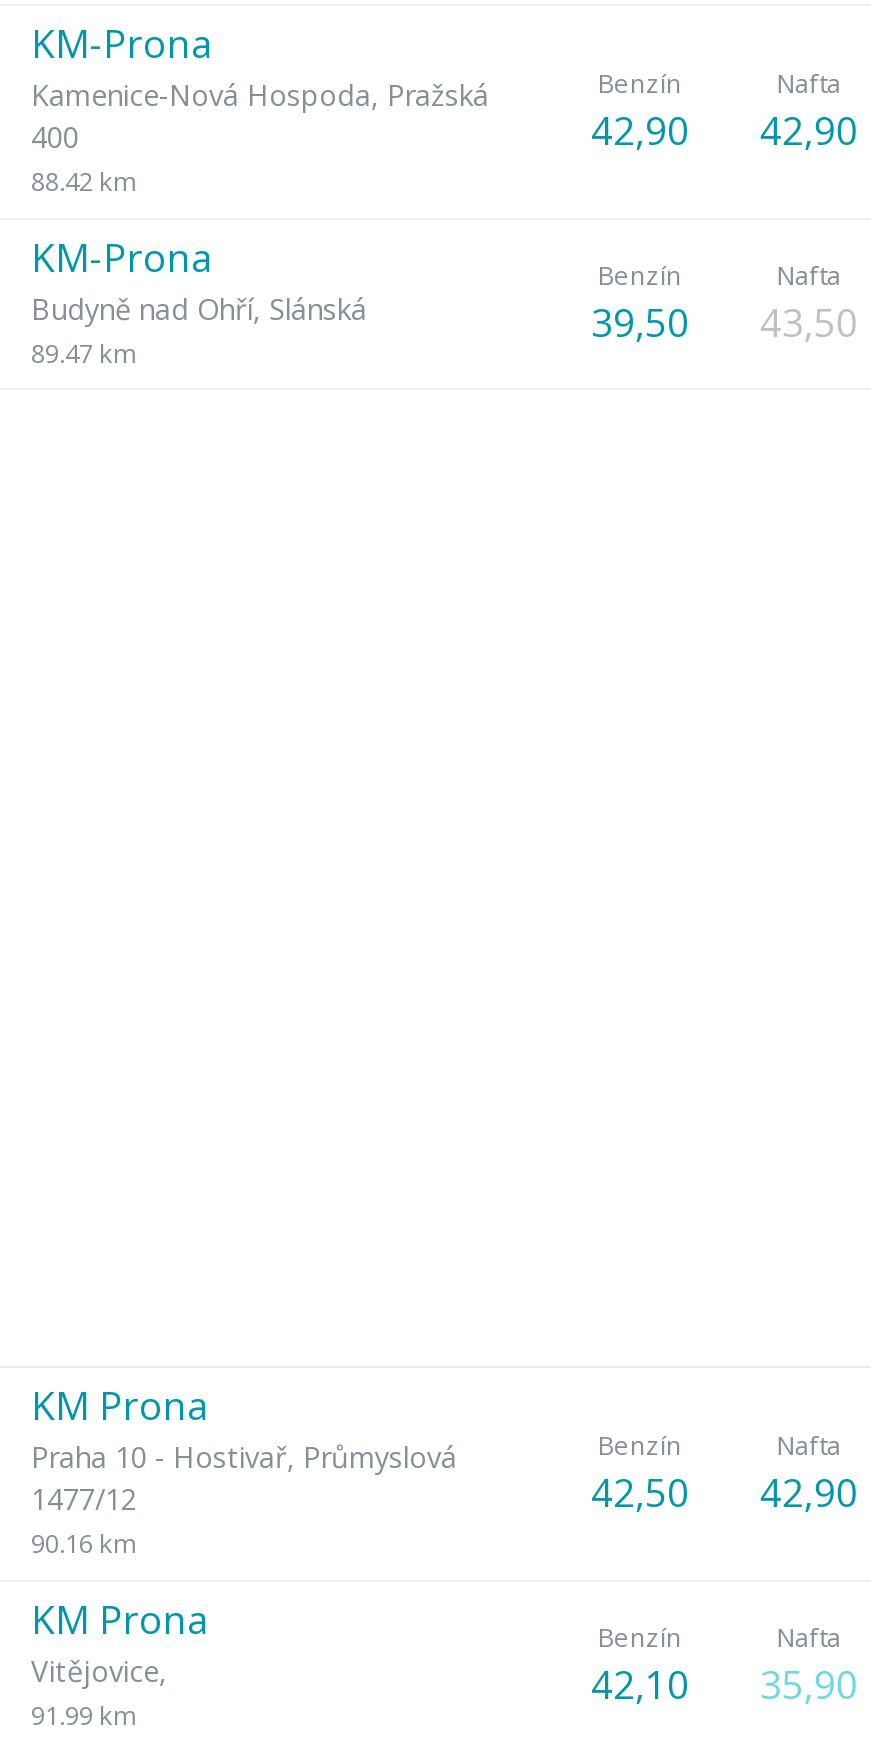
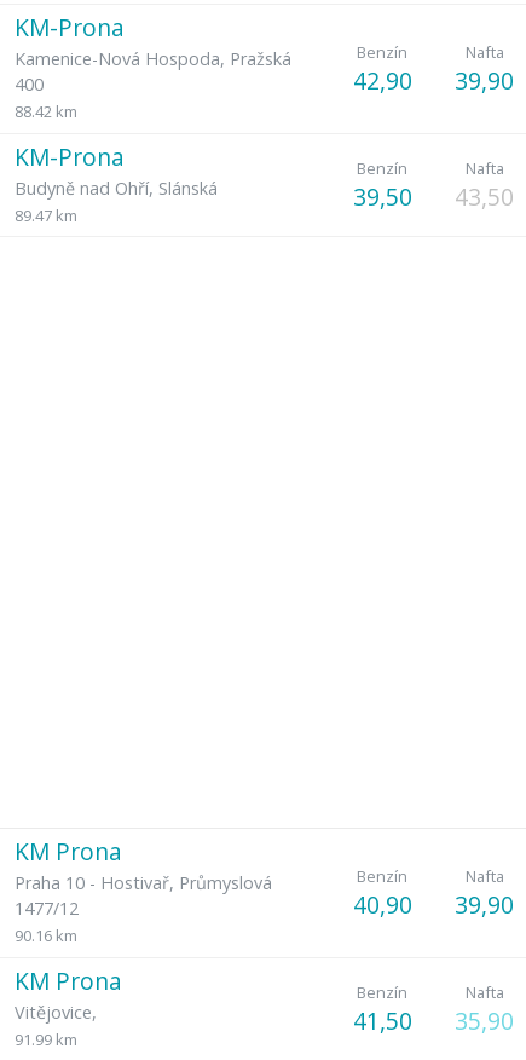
- 42,90 42,90
+ 42,90 39,90

- 42,50
+ 40,90

- 42,90
+ 39,90

- 42,10 35,90
+ 41,50 35,90
